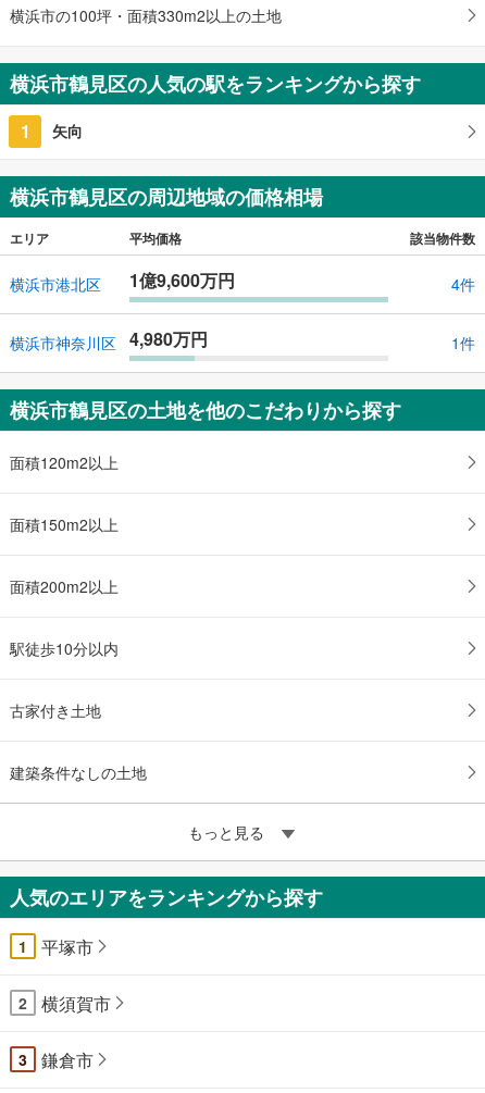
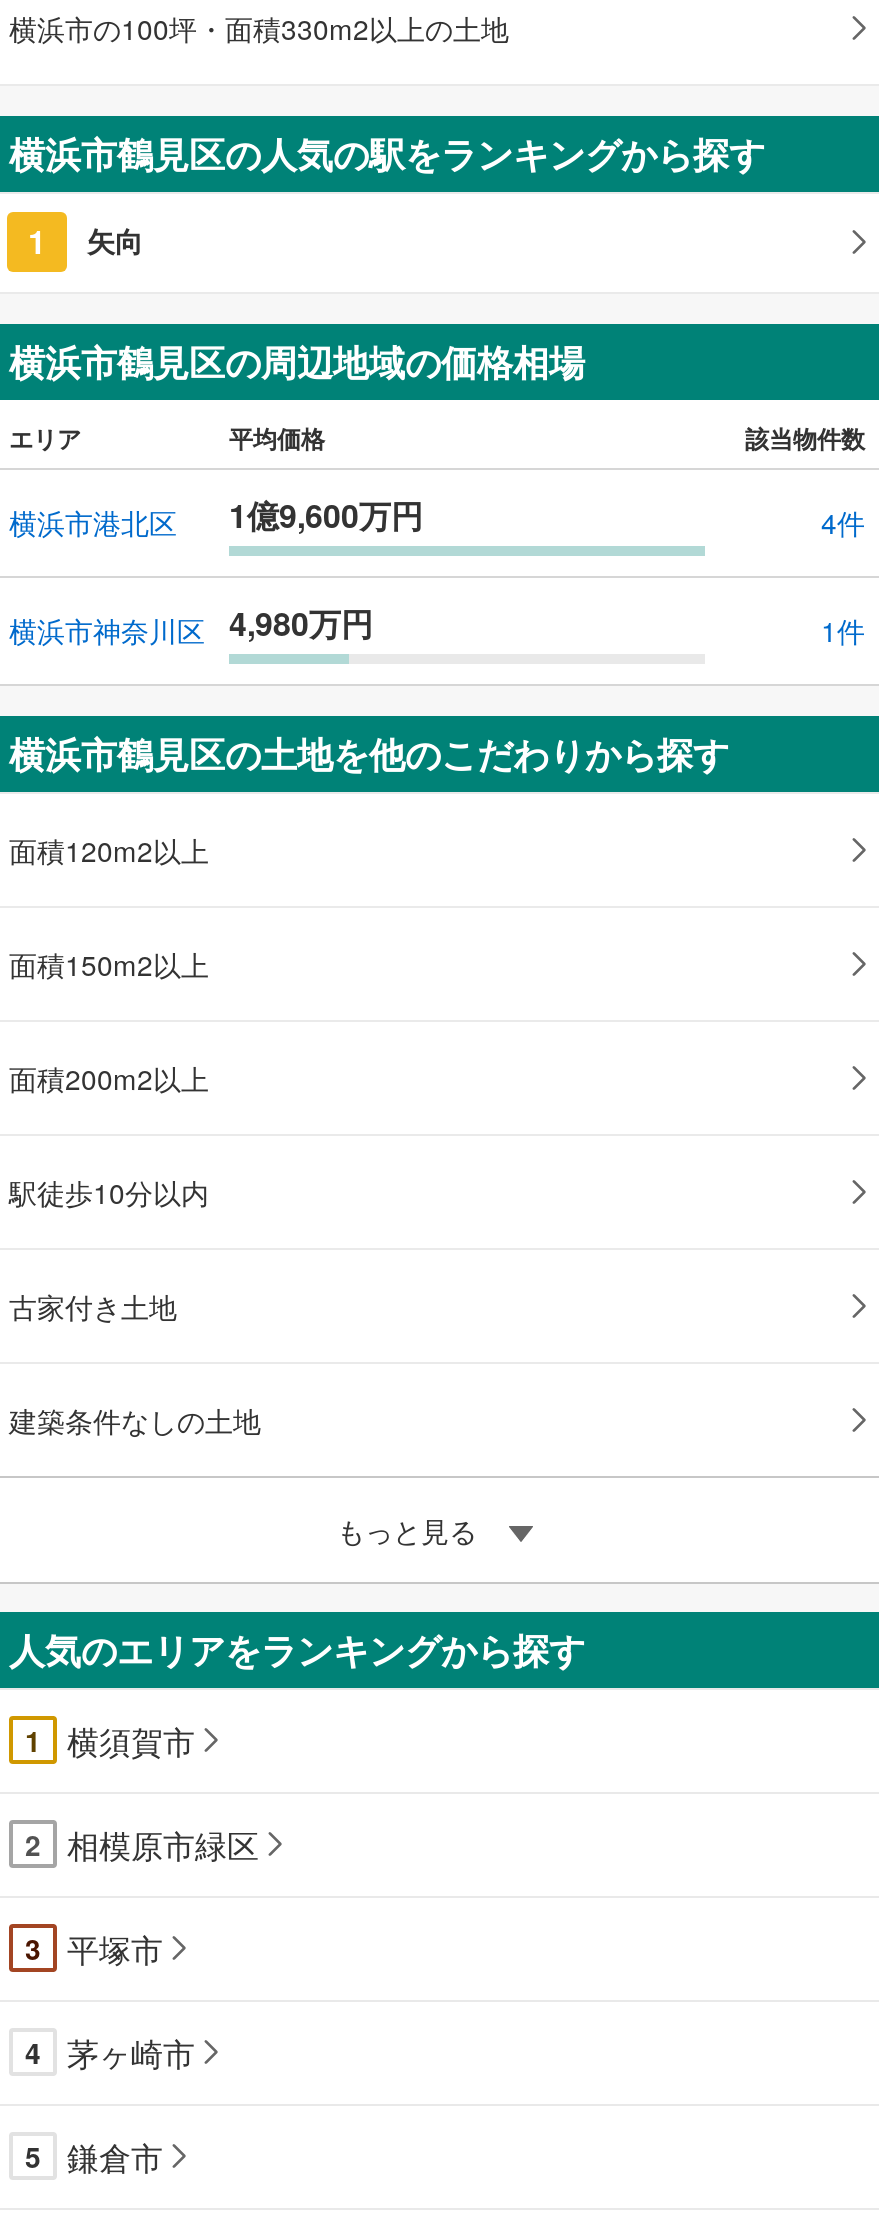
+ 横須賀市
+ 2
+ 相模原市緑区
+ 3

- 2
+ 4

- 横須賀市
+ 茅ヶ崎市

- 3 鎌倉市
+ 5 鎌倉市
